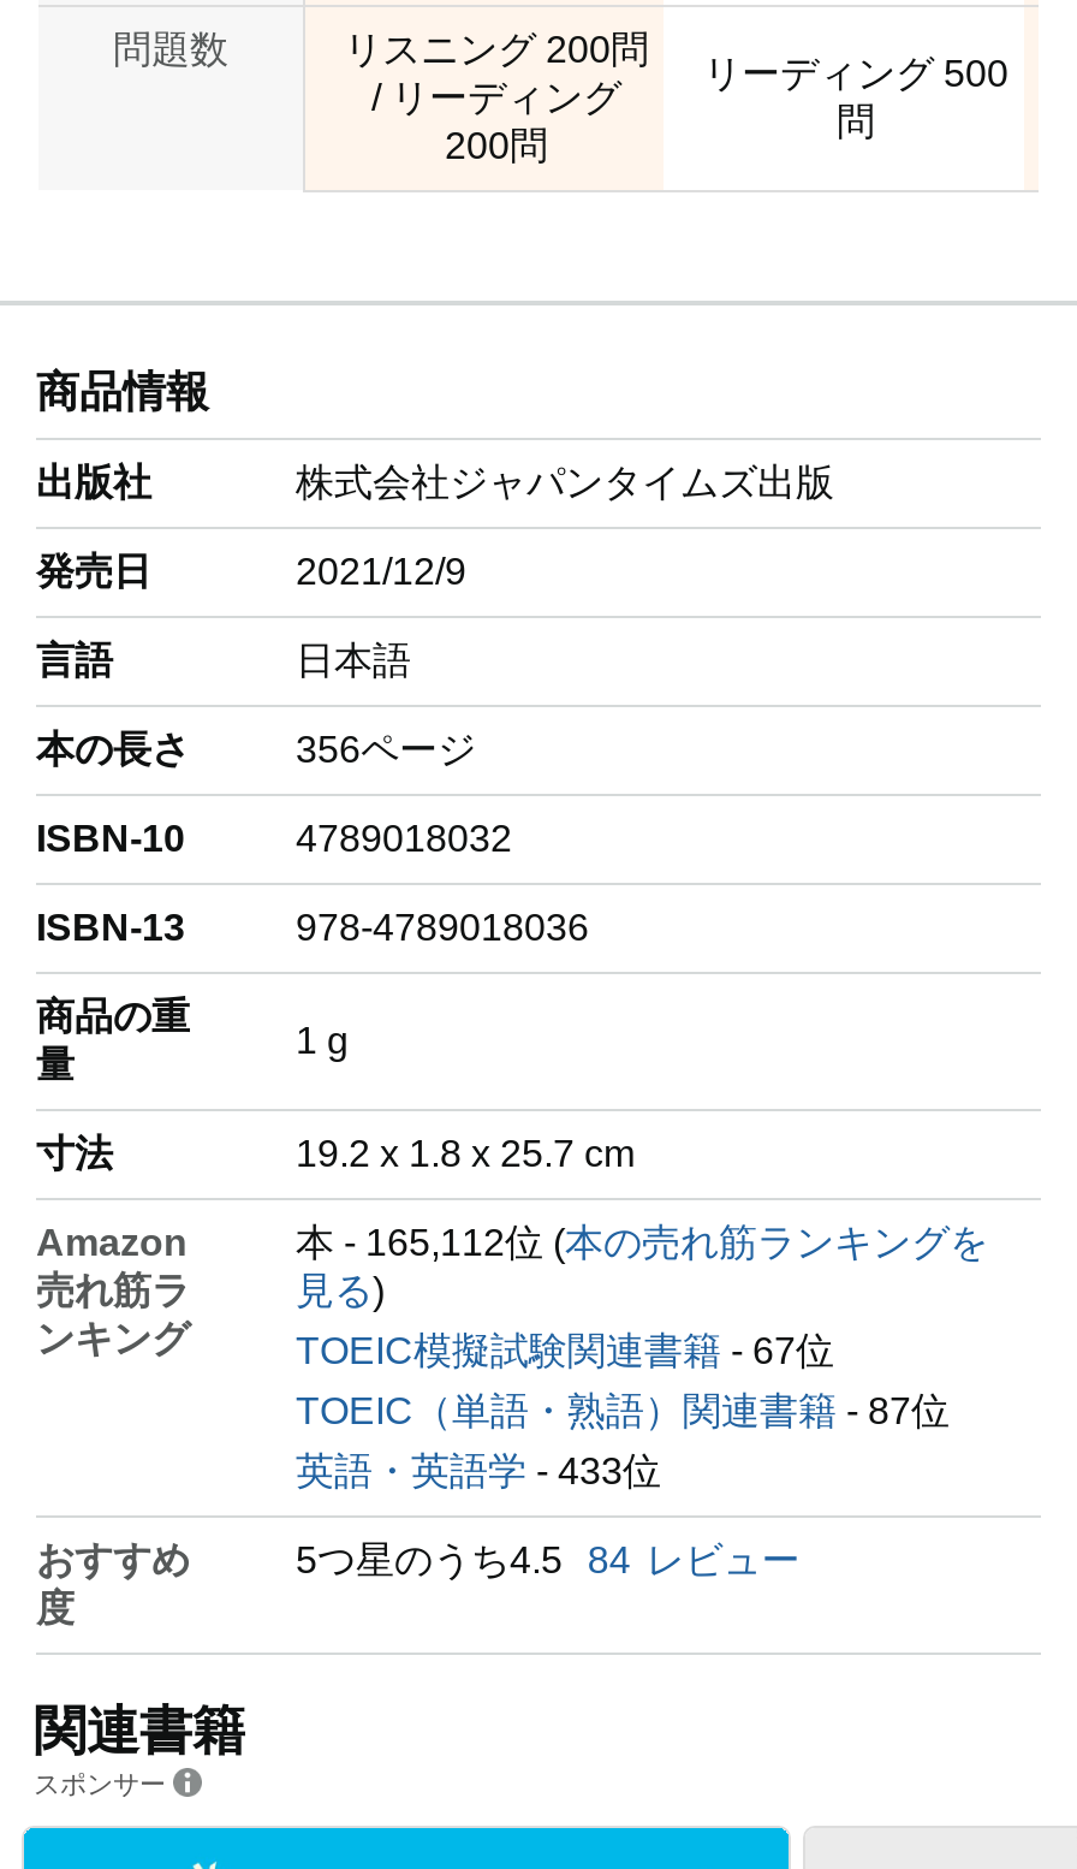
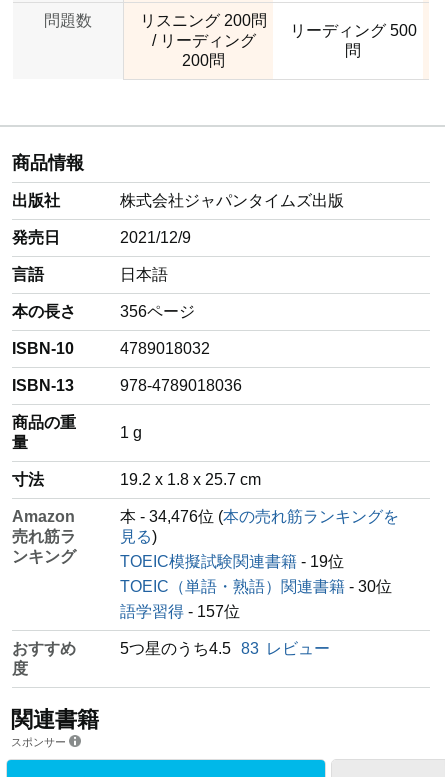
- 本 - 165,112位 (本の売れ筋ランキングを
+ 本 - 34,476位 (本の売れ筋ランキングを

- TOEIC模擬試験関連書籍- 67位
+ TOEIC模擬試験関連書籍- 19位

- TOEIC（単語・熟語）関連書籍- 87位
+ TOEIC（単語・熟語）関連書籍- 30位

- 英語・英語学- 433位
+ 語学習得- 157位

- 5つ星のうち4.5 84 レビュー
+ 5つ星のうち4.5 83 レビュー
